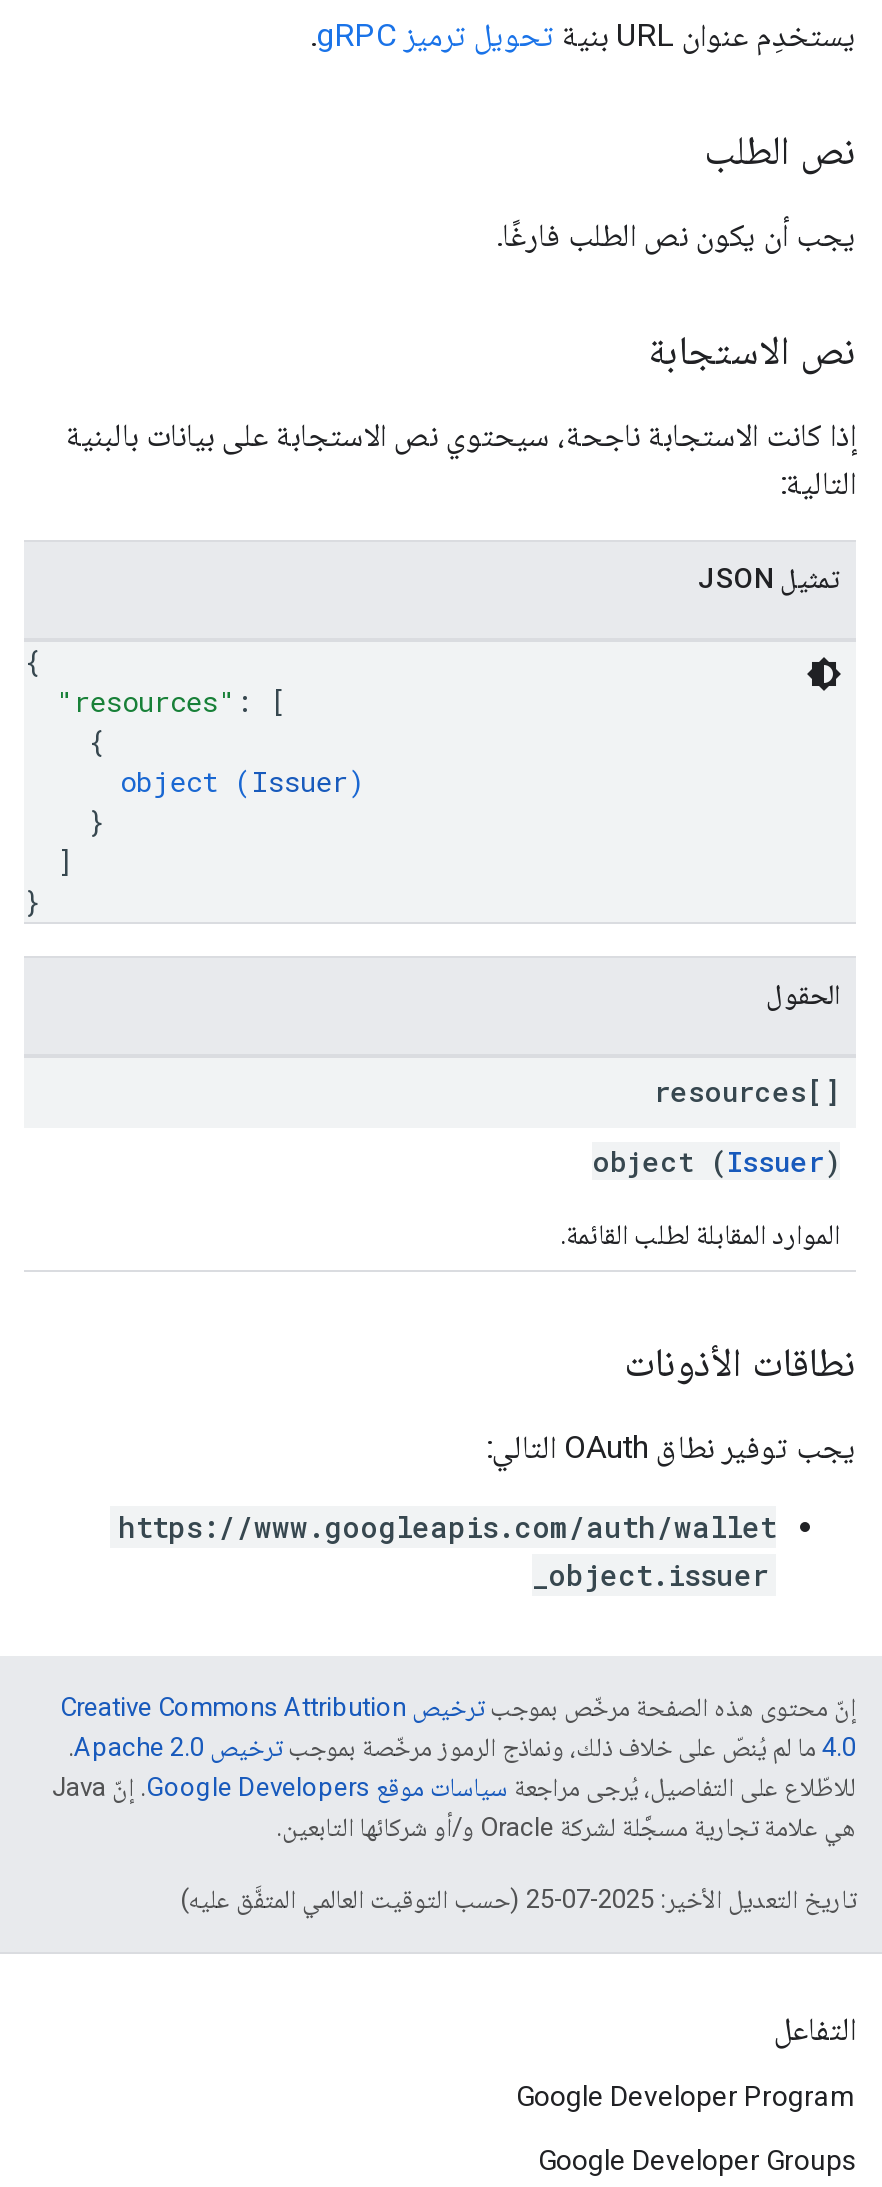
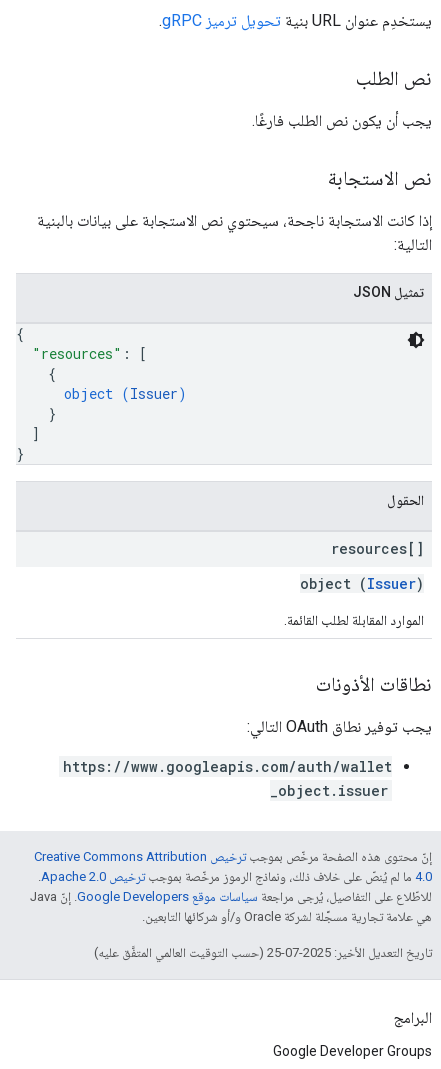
- التفاعل
- Google Developer Program
+ البرامج
